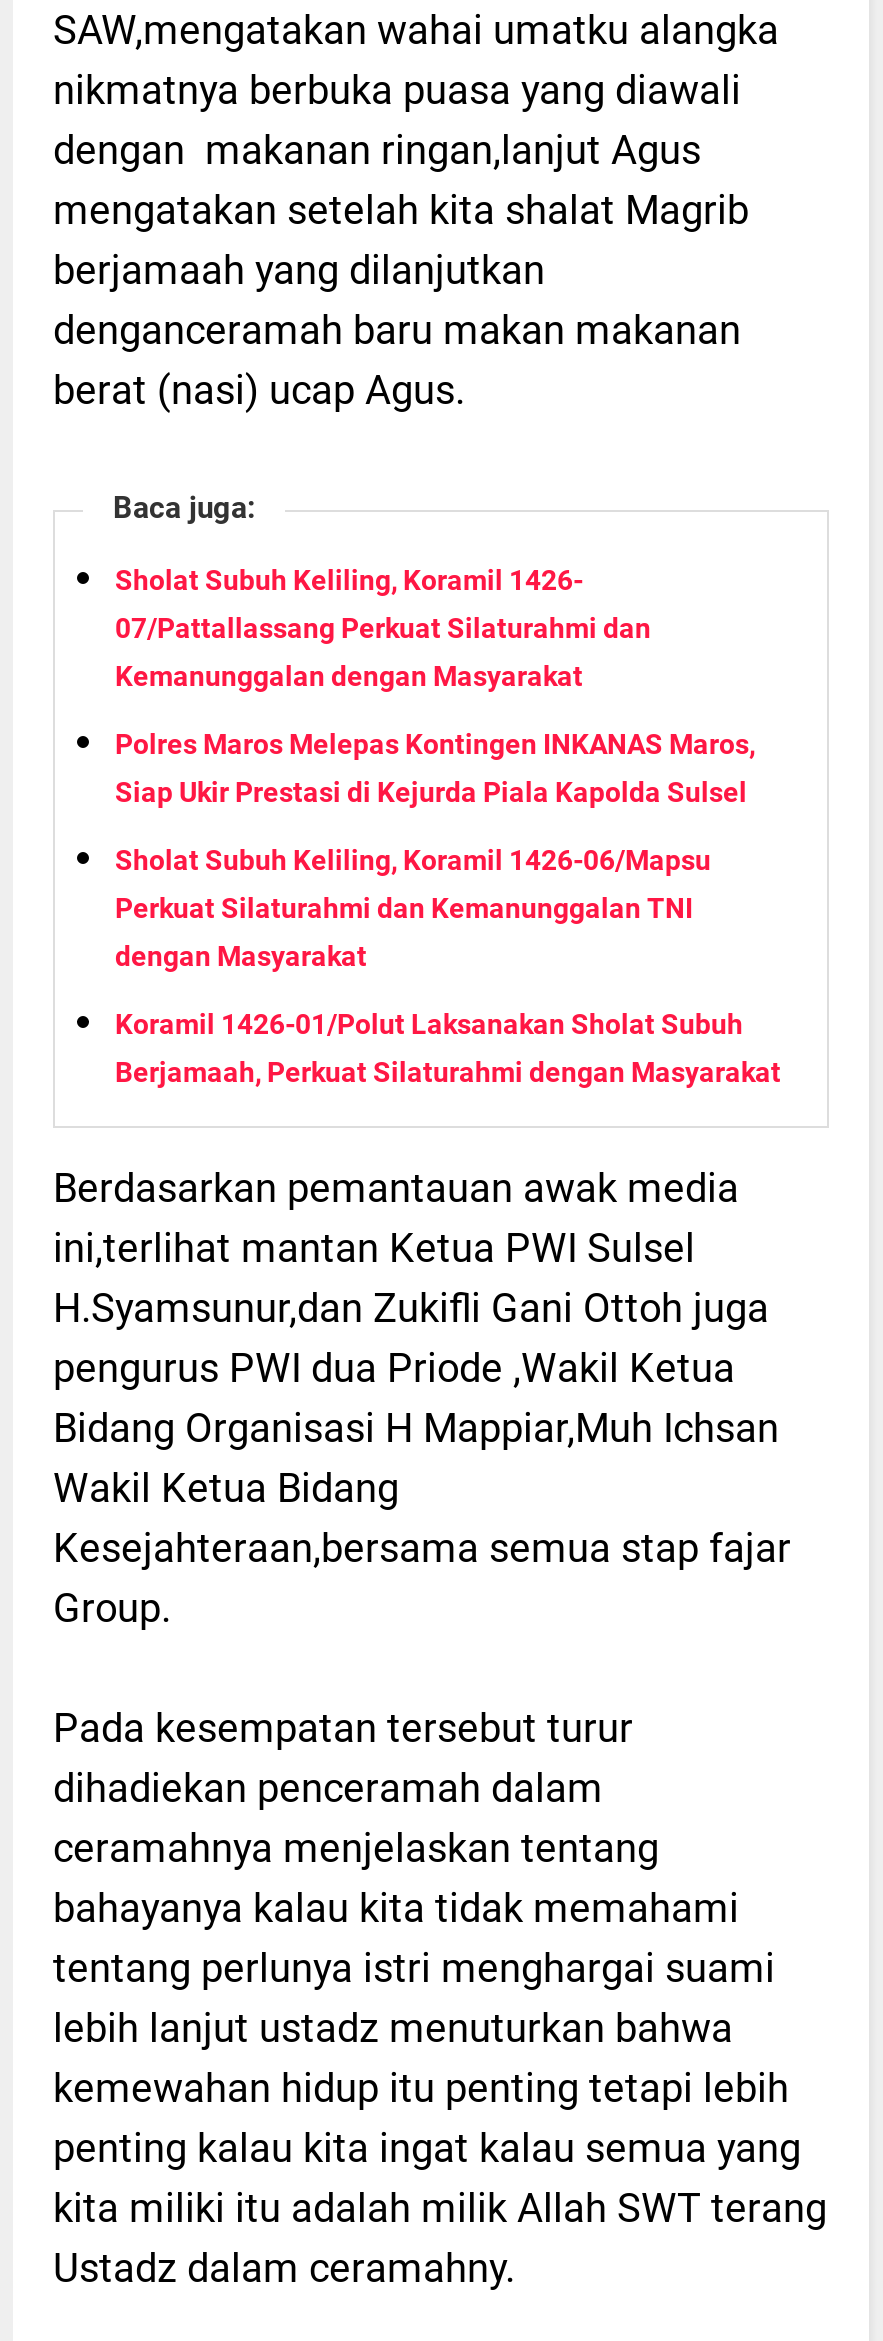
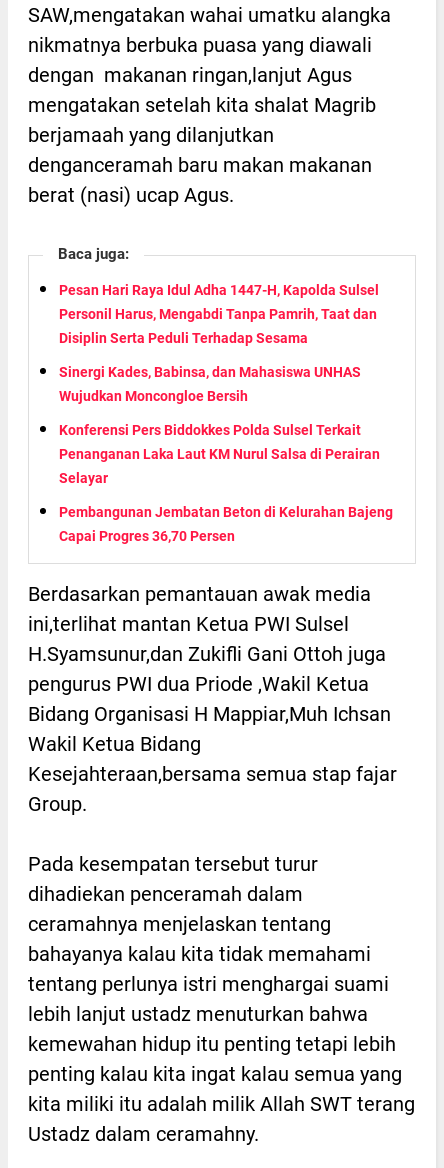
- Sholat Subuh Keliling, Koramil 1426-
+ Pesan Hari Raya Idul Adha 1447-H, Kapolda Sulsel

- 07/Pattallassang Perkuat Silaturahmi dan
+ Personil Harus, Mengabdi Tanpa Pamrih, Taat dan

- Kemanunggalan dengan Masyarakat
+ Disiplin Serta Peduli Terhadap Sesama

- Polres Maros Melepas Kontingen INKANAS Maros,
+ Sinergi Kades, Babinsa, dan Mahasiswa UNHAS

- Siap Ukir Prestasi di Kejurda Piala Kapolda Sulsel
+ Wujudkan Moncongloe Bersih

- Sholat Subuh Keliling, Koramil 1426-06/Mapsu
+ Konferensi Pers Biddokkes Polda Sulsel Terkait

- Perkuat Silaturahmi dan Kemanunggalan TNI
+ Penanganan Laka Laut KM Nurul Salsa di Perairan

- dengan Masyarakat
+ Selayar

- Koramil 1426-01/Polut Laksanakan Sholat Subuh
+ Pembangunan Jembatan Beton di Kelurahan Bajeng

- Berjamaah, Perkuat Silaturahmi dengan Masyarakat
+ Capai Progres 36,70 Persen
